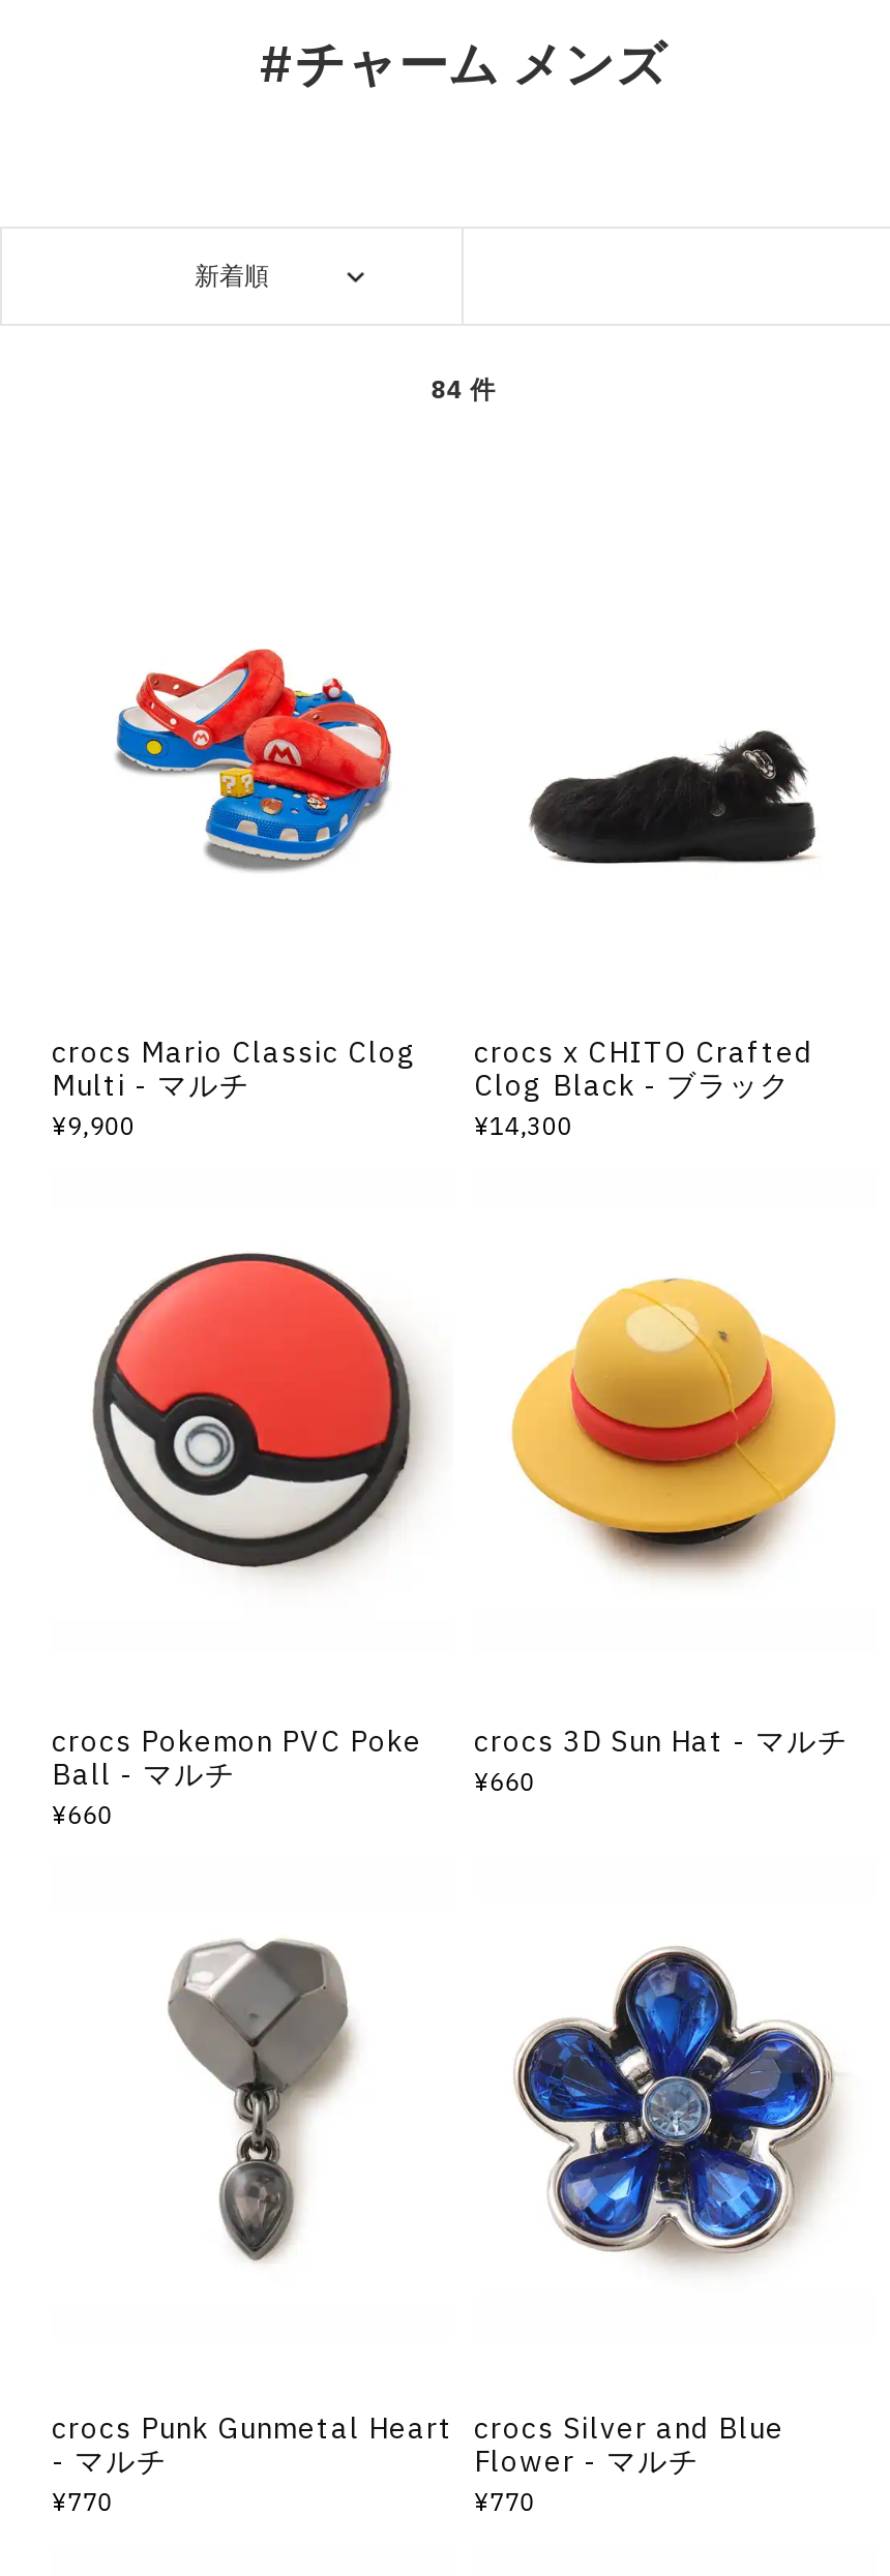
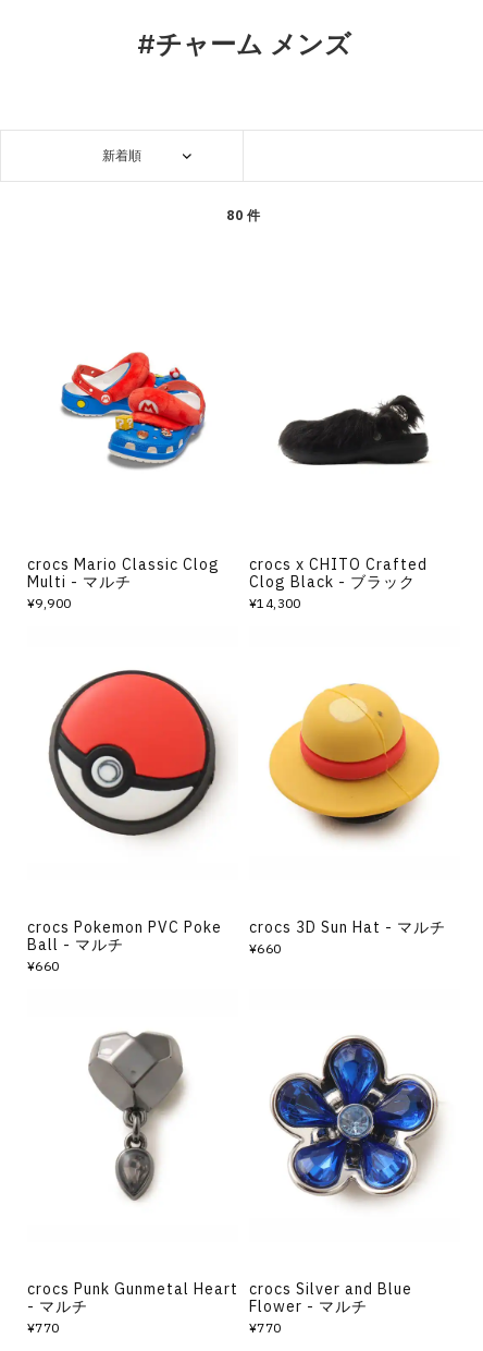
- 84 件
+ 80 件
